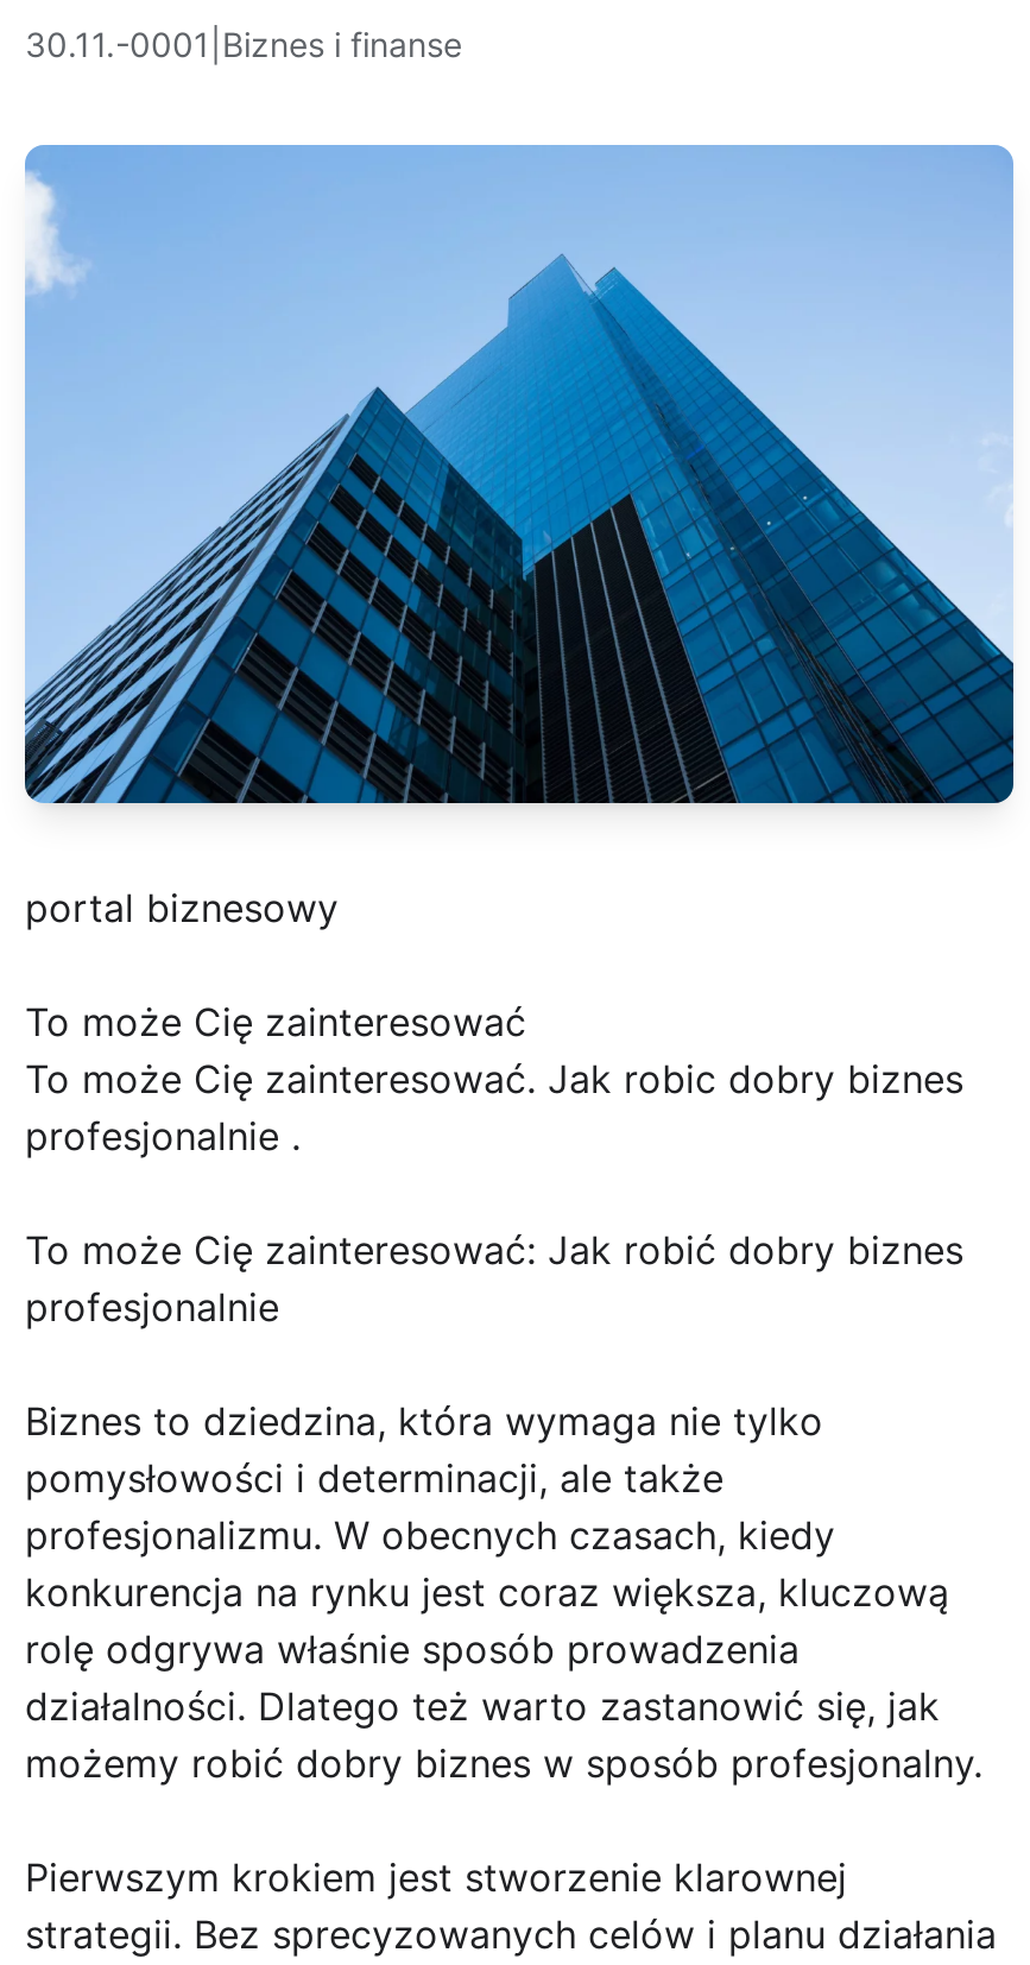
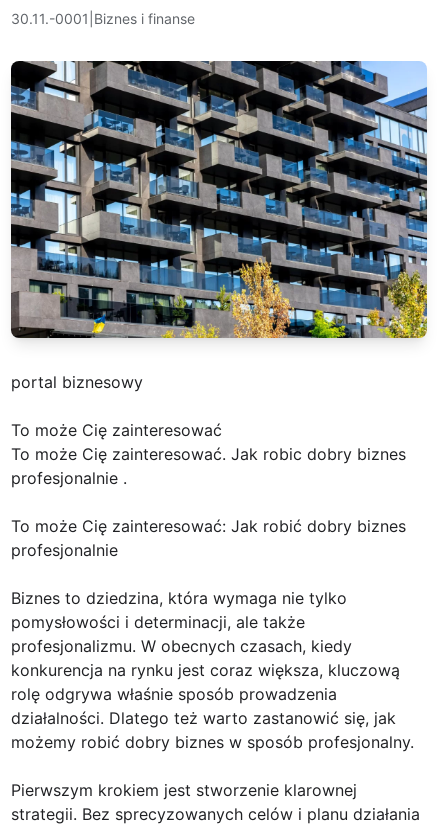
- [image]
+ [image]
